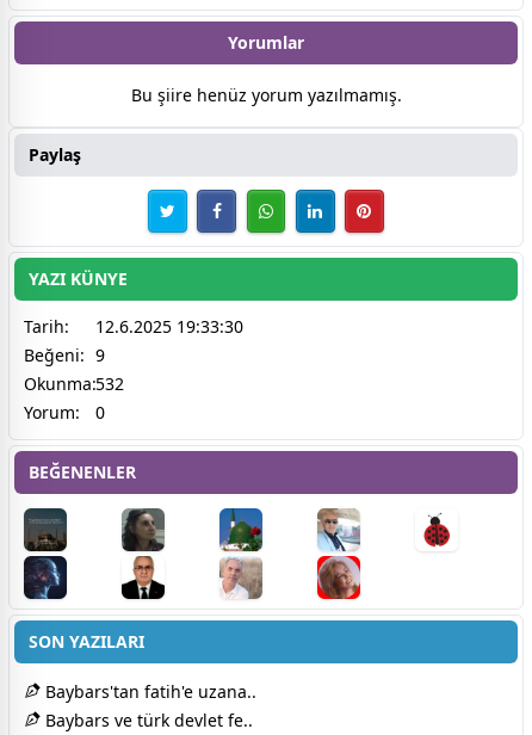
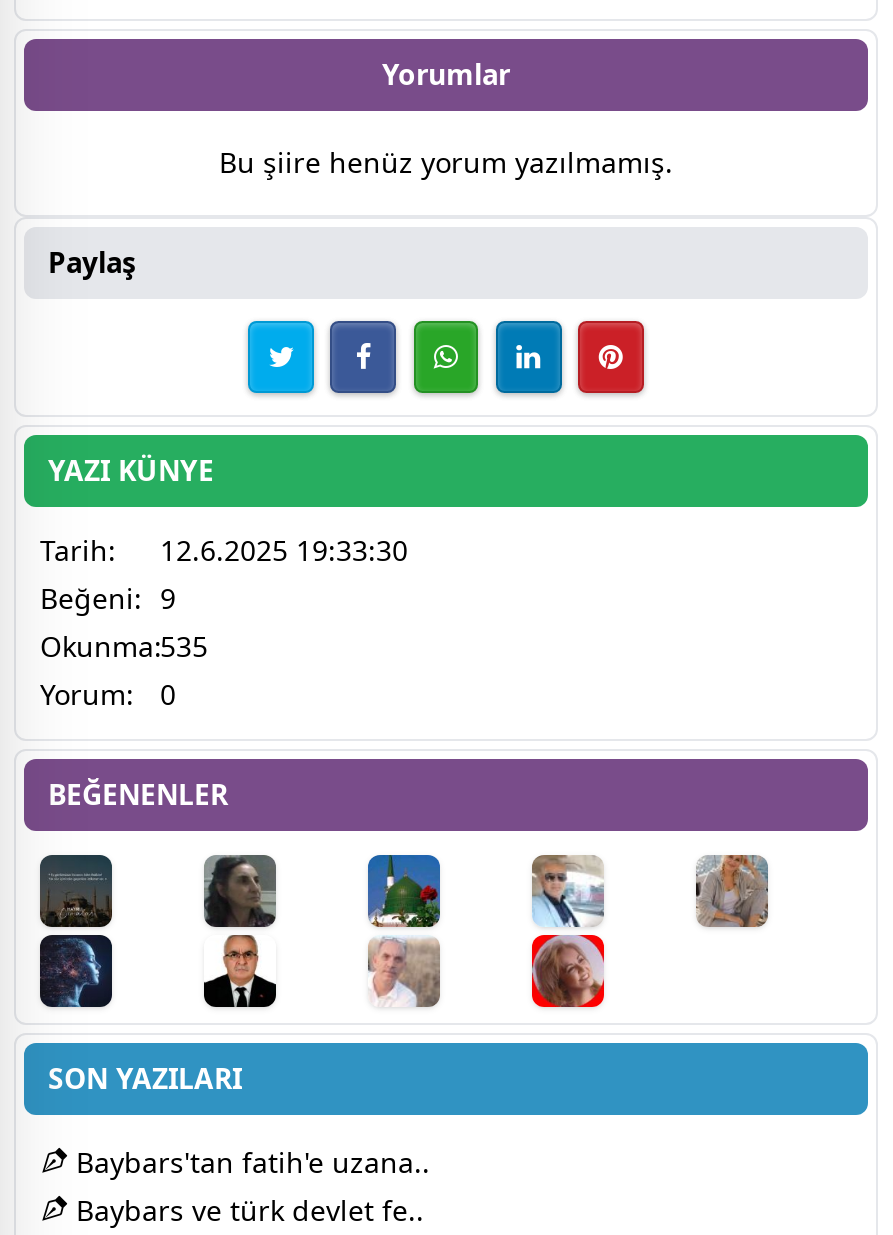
- Okunma:532
+ Okunma:535

- [image]
+ [image]
